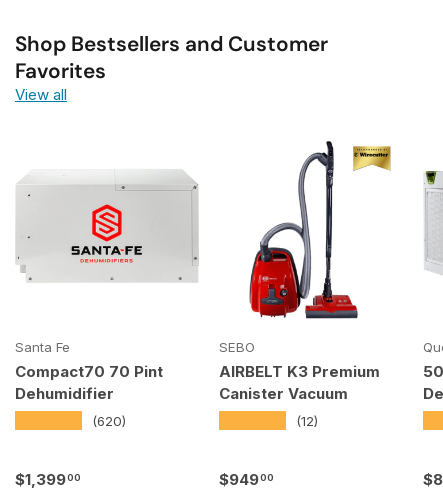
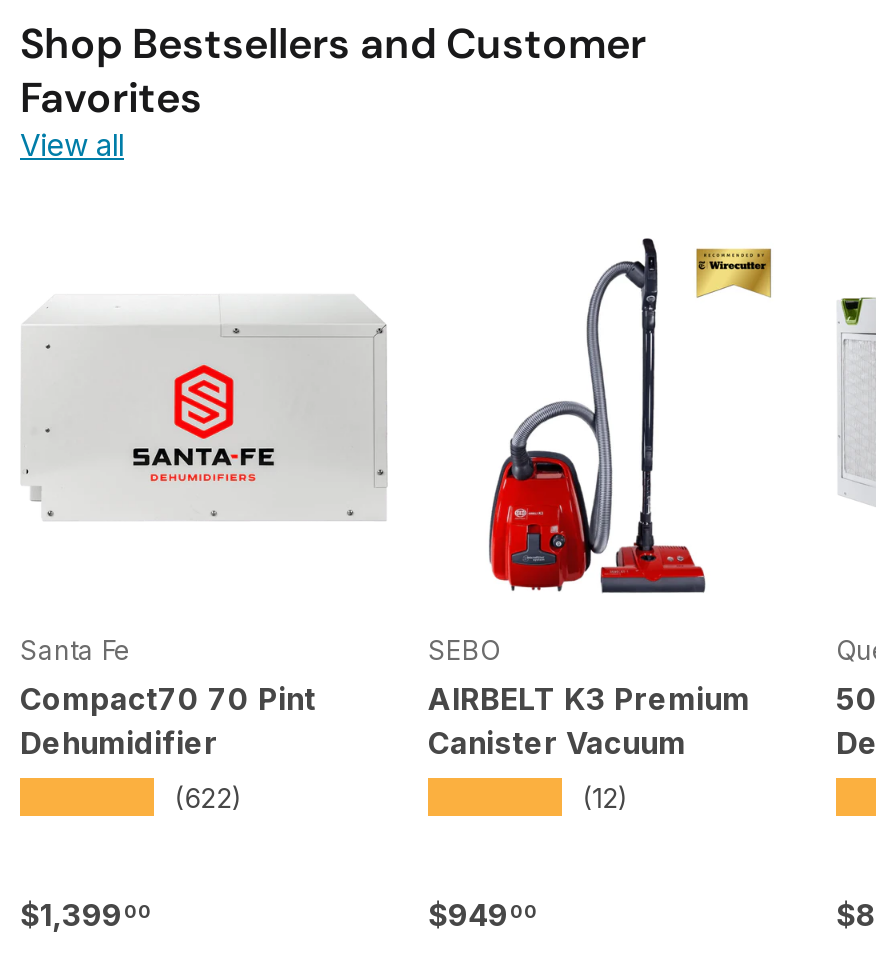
- (620)
+ (622)
